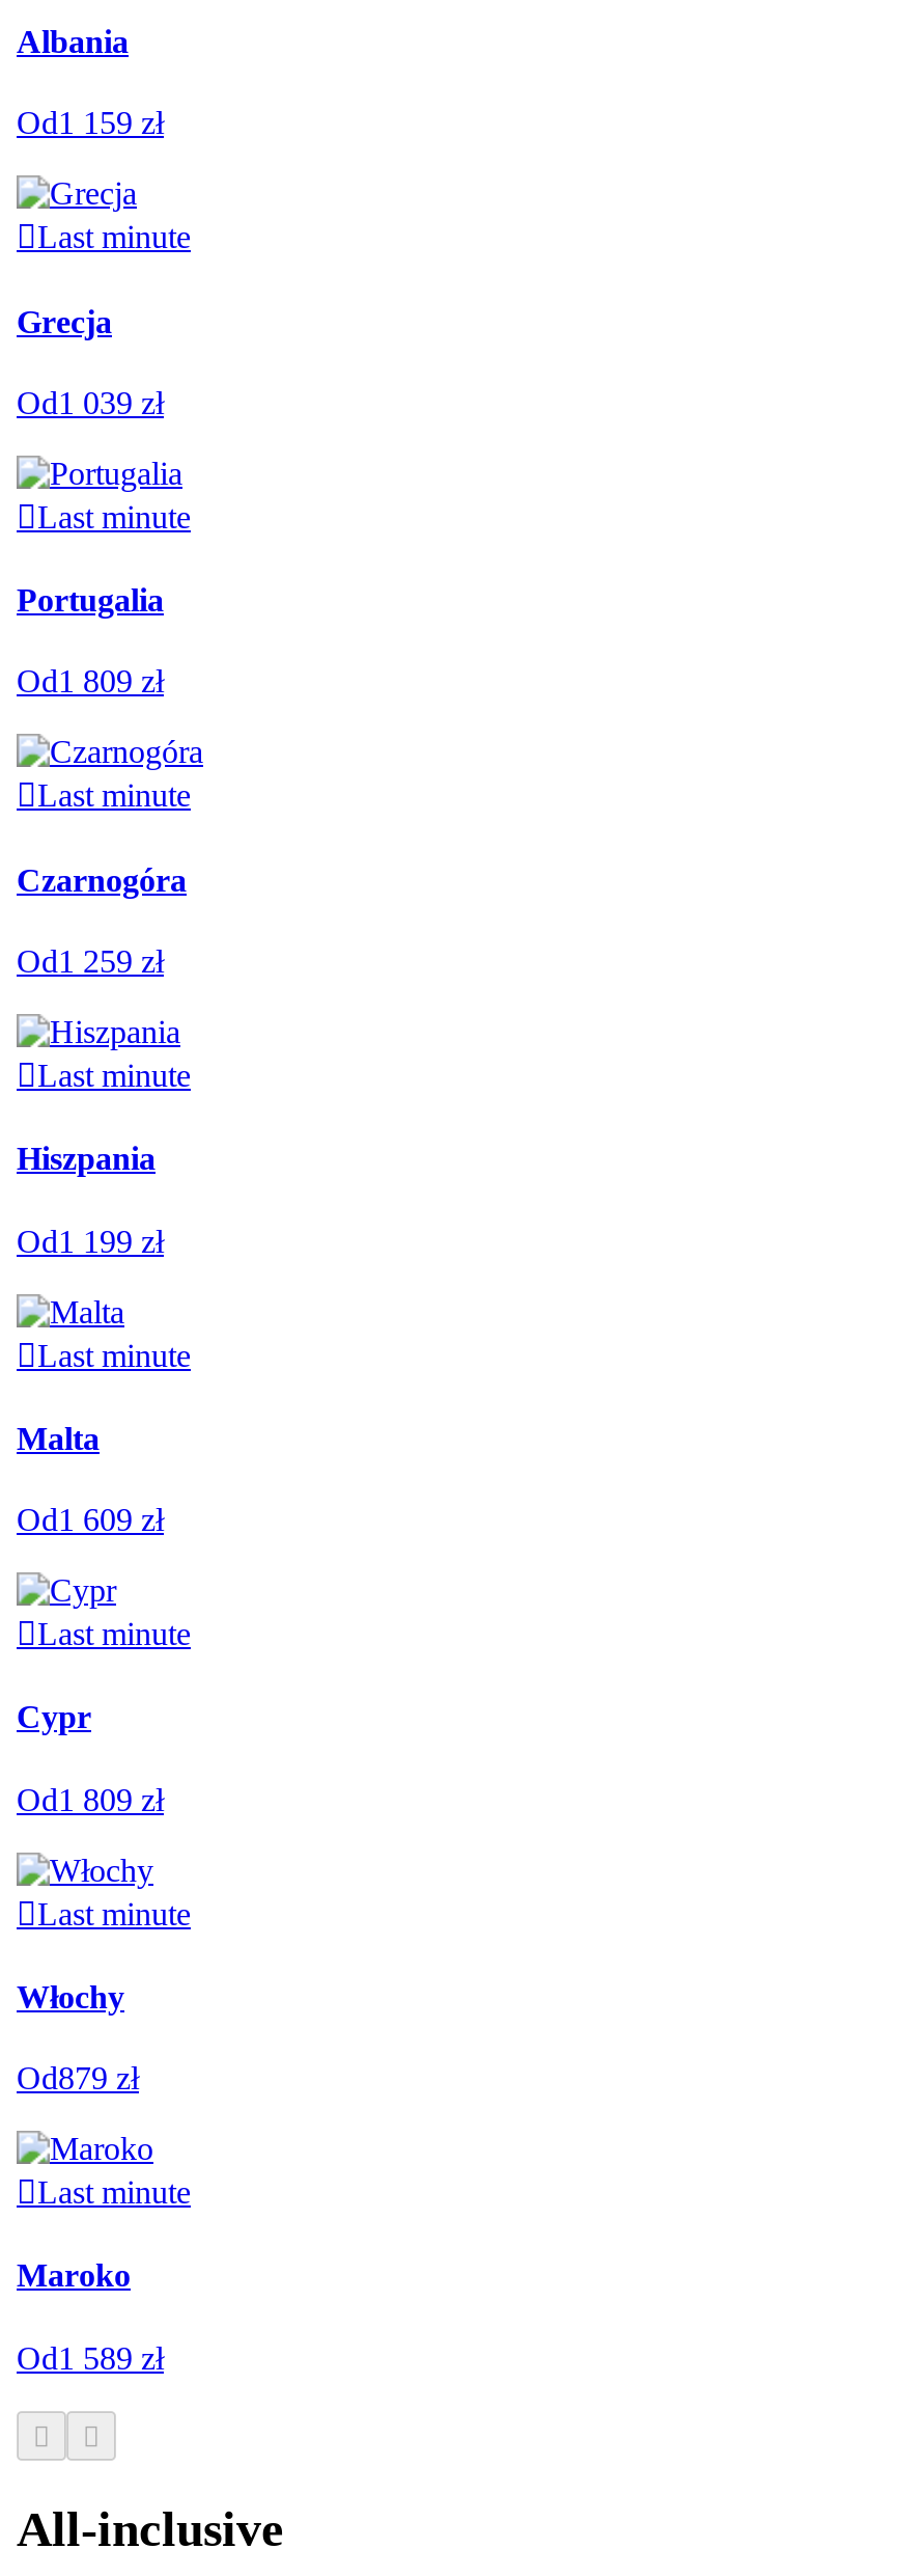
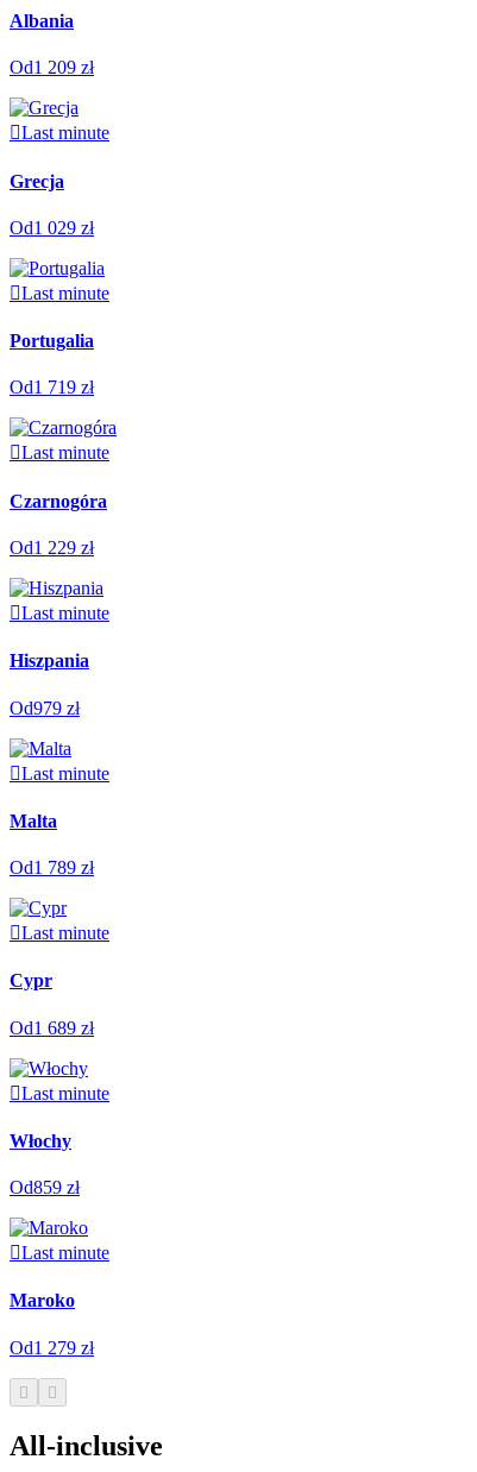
- Od1 159 zł
+ Od1 209 zł

- Od1 039 zł
+ Od1 029 zł

- Od1 809 zł
+ Od1 719 zł

- Od1 259 zł
+ Od1 229 zł

- Od1 199 zł
+ Od979 zł

- Od1 609 zł
+ Od1 789 zł

- Od1 809 zł
+ Od1 689 zł

- Od879 zł
+ Od859 zł

- Od1 589 zł
+ Od1 279 zł
